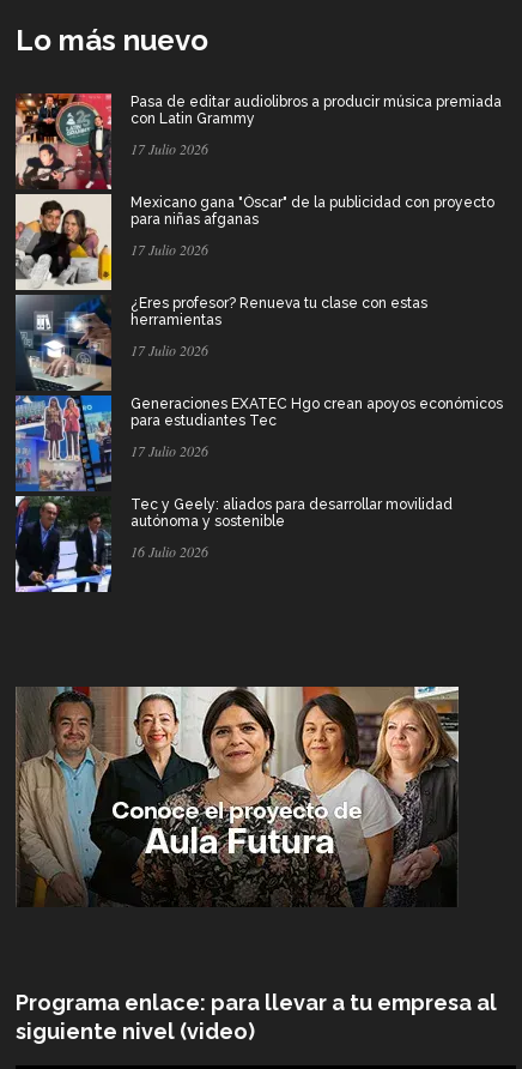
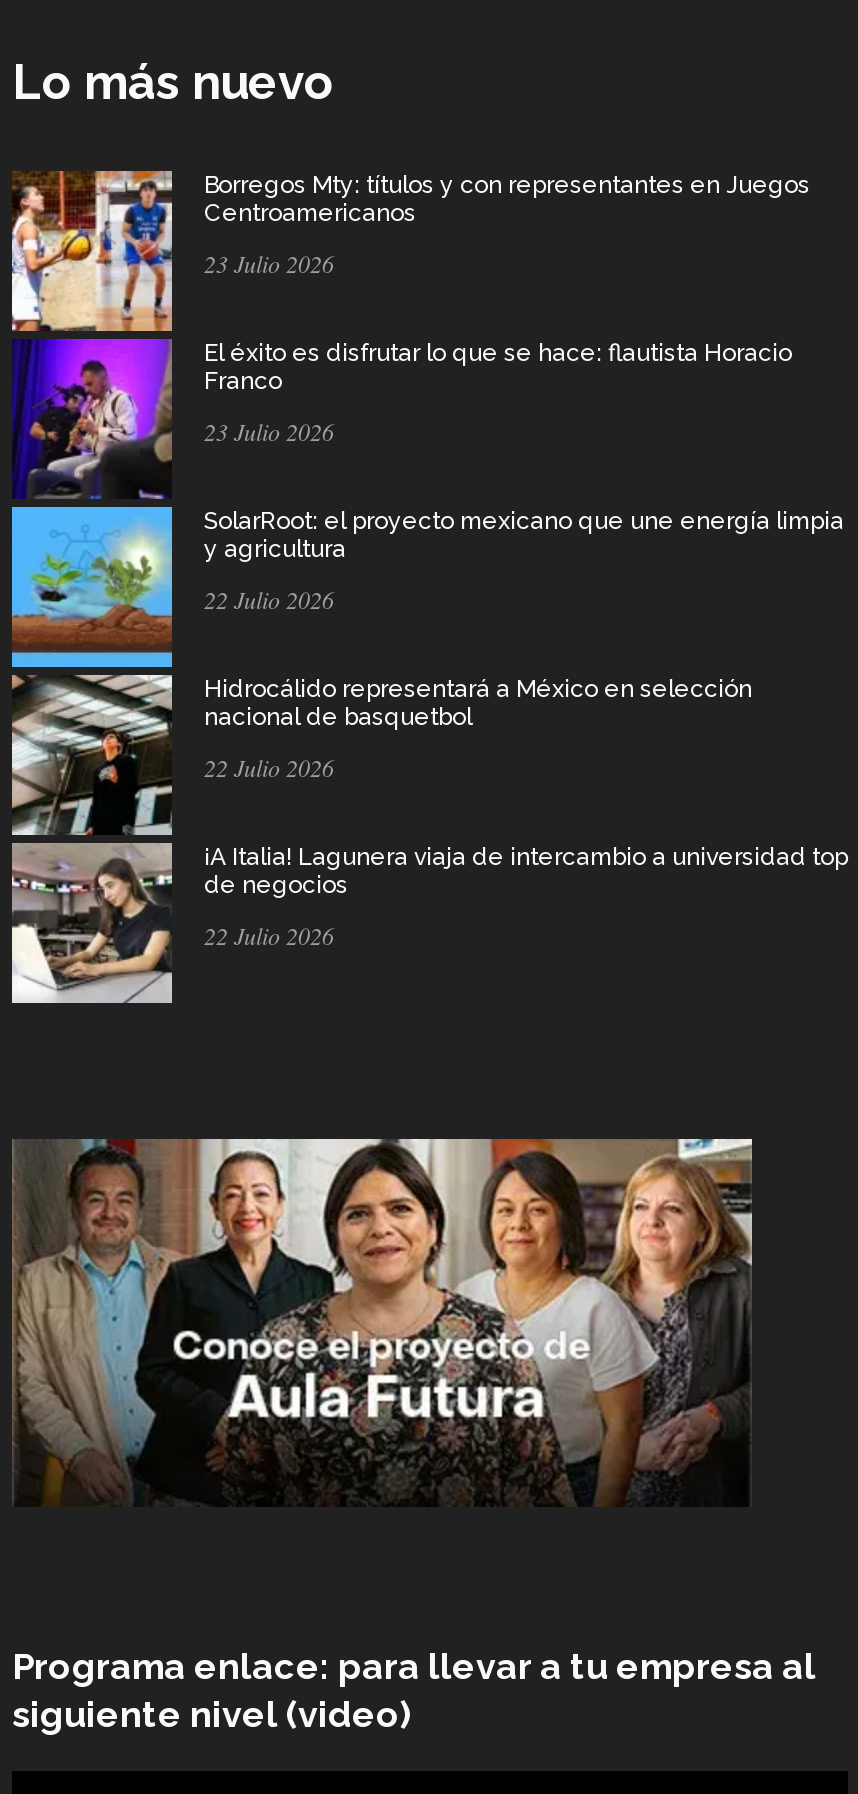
- [image]
- Pasa de editar audiolibros a producir música premiada
- con Latin Grammy
+ [image]
+ Borregos Mty: títulos y con representantes en Juegos
+ Centroamericanos

- 17 Julio 2026
+ 23 Julio 2026

- Mexicano gana "Óscar" de la publicidad con proyecto
- para niñas afganas
+ El éxito es disfrutar lo que se hace: flautista Horacio
+ Franco

- 17 Julio 2026
+ 23 Julio 2026

- ¿Eres profesor? Renueva tu clase con estas
- herramientas
+ SolarRoot: el proyecto mexicano que une energía limpia
+ y agricultura

- 17 Julio 2026
+ 22 Julio 2026

- Generaciones EXATEC Hgo crean apoyos económicos
- para estudiantes Tec
+ Hidrocálido representará a México en selección
+ nacional de basquetbol

- 17 Julio 2026
+ 22 Julio 2026

- Tec y Geely: aliados para desarrollar movilidad
- autónoma y sostenible
+ ¡A Italia! Lagunera viaja de intercambio a universidad top
+ de negocios

- 16 Julio 2026
+ 22 Julio 2026
